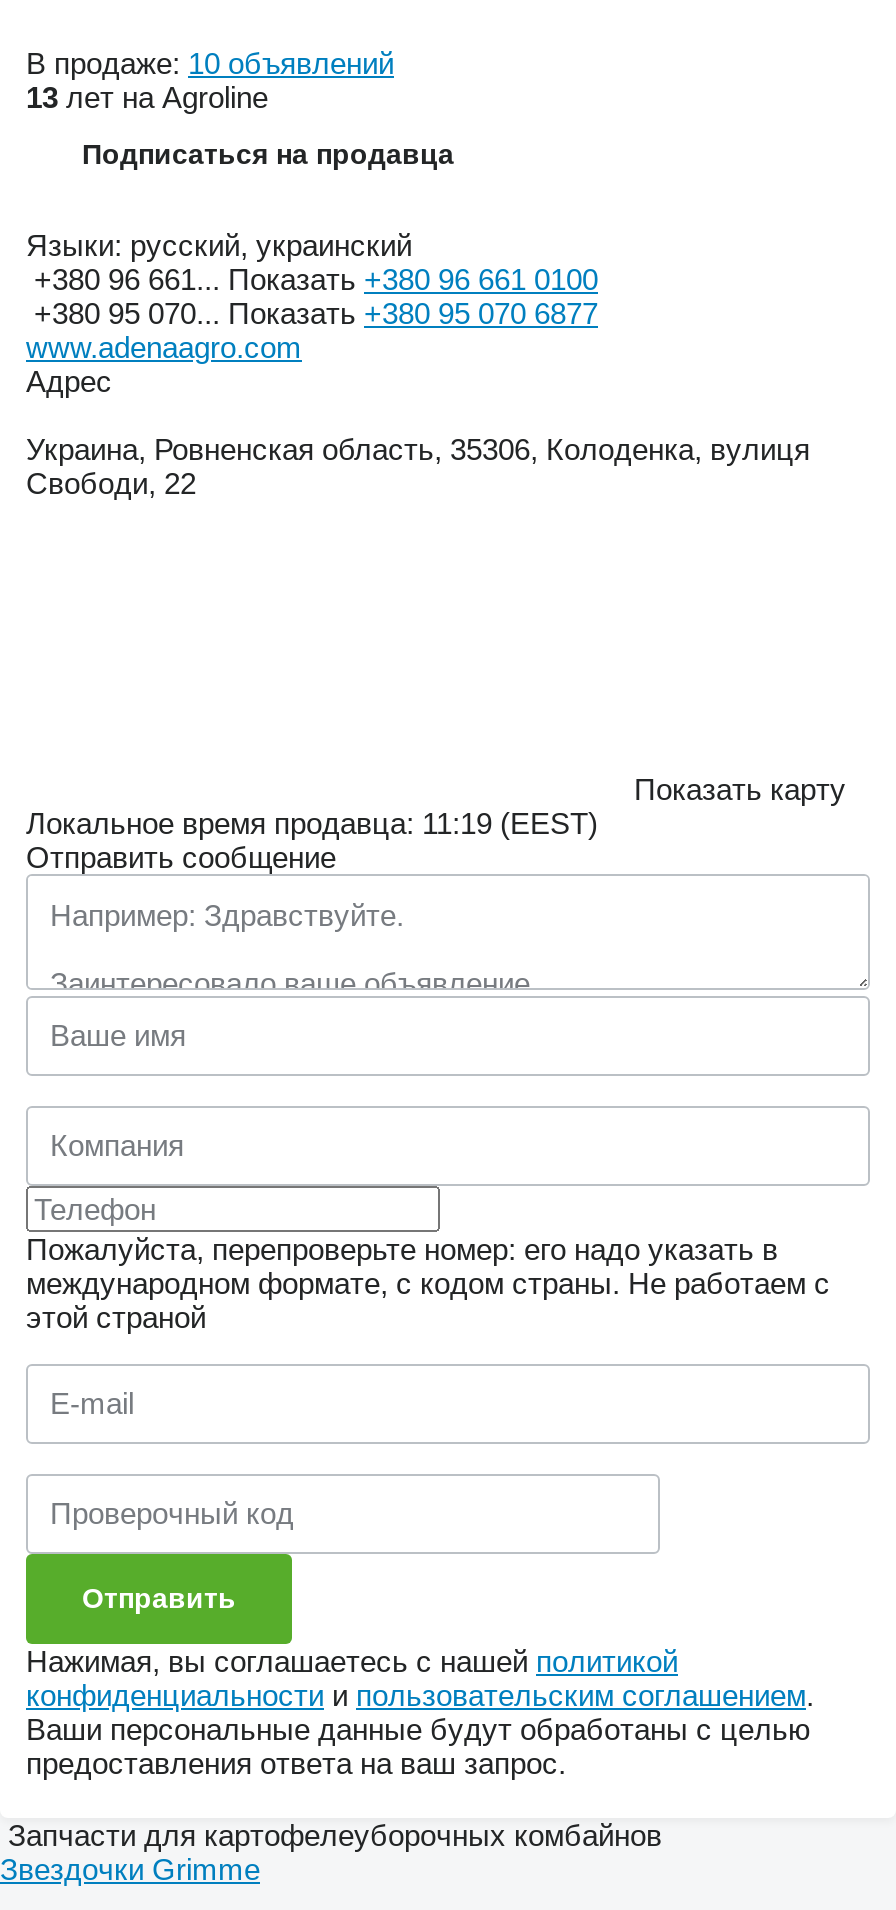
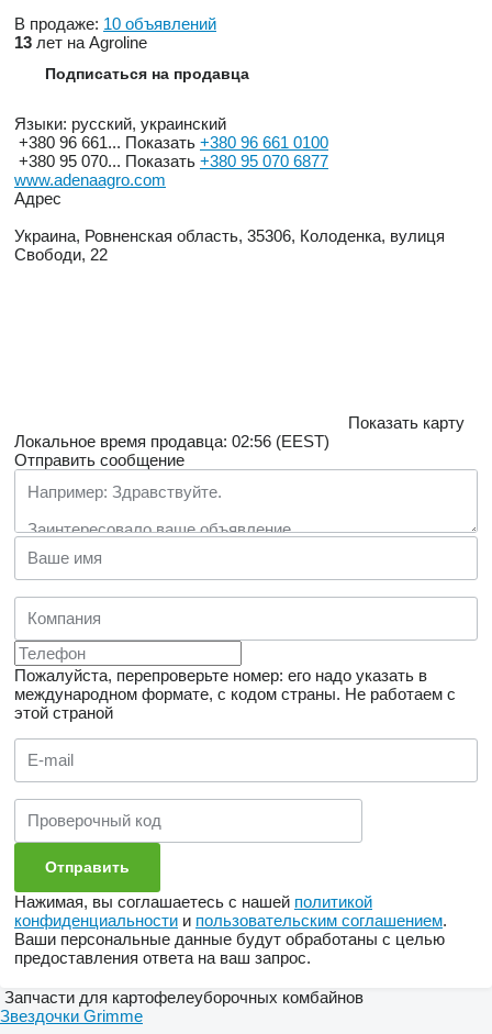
- Локальное время продавца: 11:19 (EEST)
+ Локальное время продавца: 02:56 (EEST)
